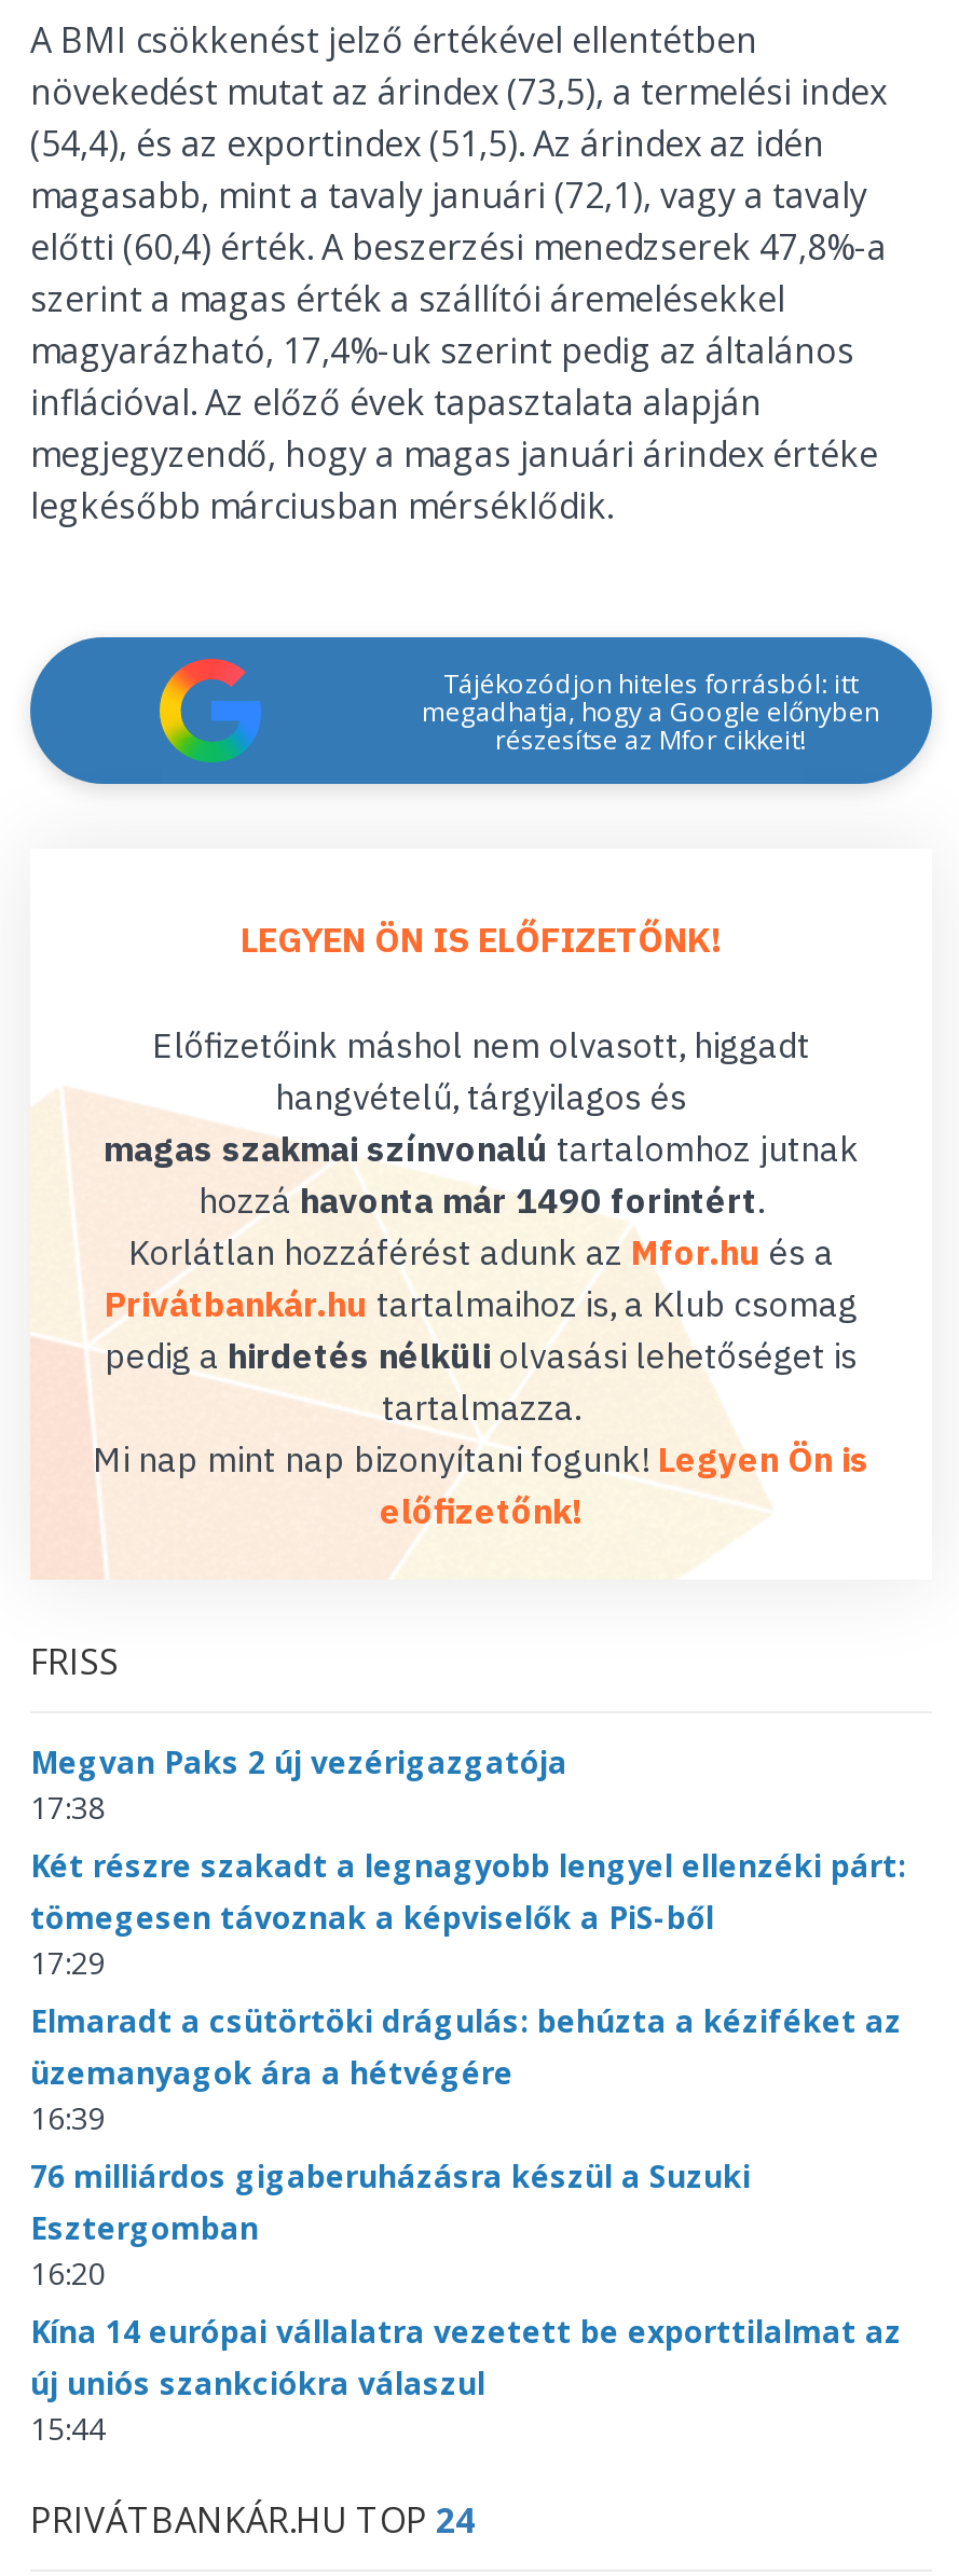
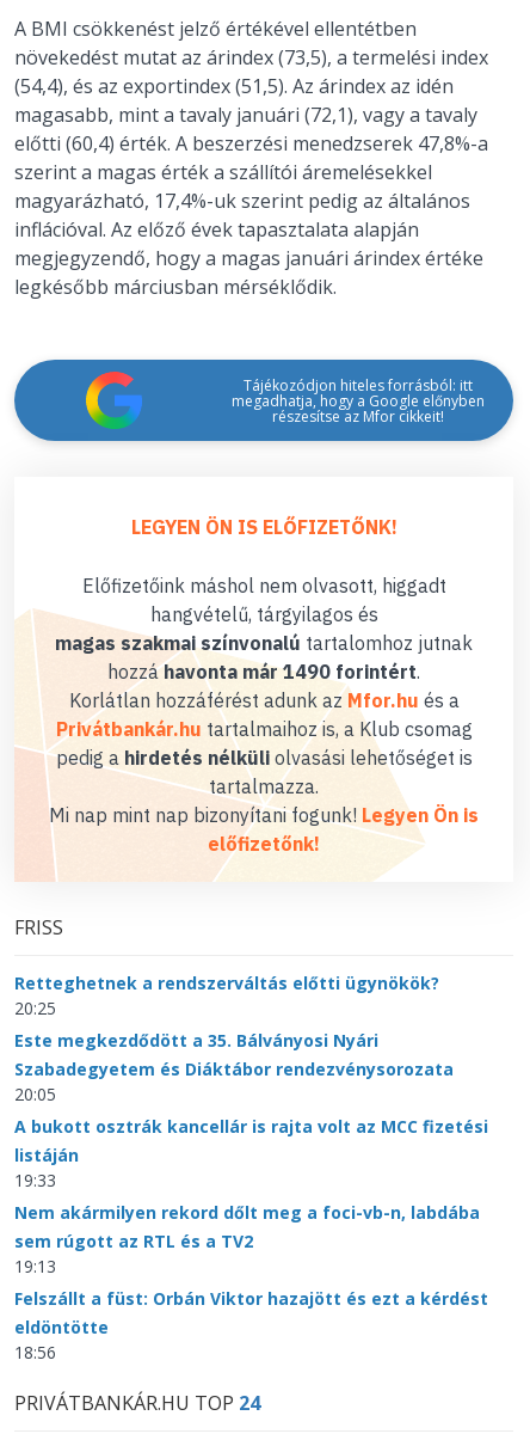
- Megvan Paks 2 új vezérigazgatója
- 17:38
- Két részre szakadt a legnagyobb lengyel ellenzéki párt:
- tömegesen távoznak a képviselők a PiS-ből
- 17:29
- Elmaradt a csütörtöki drágulás: behúzta a kéziféket az
- üzemanyagok ára a hétvégére
- 16:39
- 76 milliárdos gigaberuházásra készül a Suzuki
- Esztergomban
- 16:20
- Kína 14 európai vállalatra vezetett be exporttilalmat az
- új uniós szankciókra válaszul
- 15:44
+ Retteghetnek a rendszerváltás előtti ügynökök?
+ 20:25
+ Este megkezdődött a 35. Bálványosi Nyári
+ Szabadegyetem és Diáktábor rendezvénysorozata
+ 20:05
+ A bukott osztrák kancellár is rajta volt az MCC fizetési
+ listáján
+ 19:33
+ Nem akármilyen rekord dőlt meg a foci-vb-n, labdába
+ sem rúgott az RTL és a TV2
+ 19:13
+ Felszállt a füst: Orbán Viktor hazajött és ezt a kérdést
+ eldöntötte
+ 18:56
